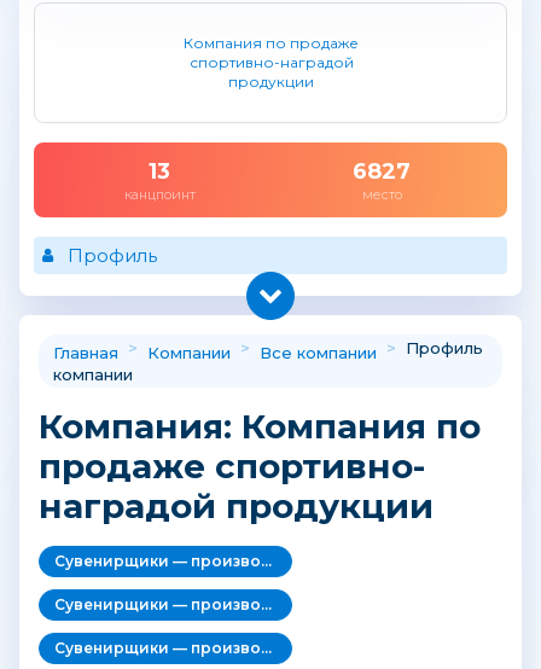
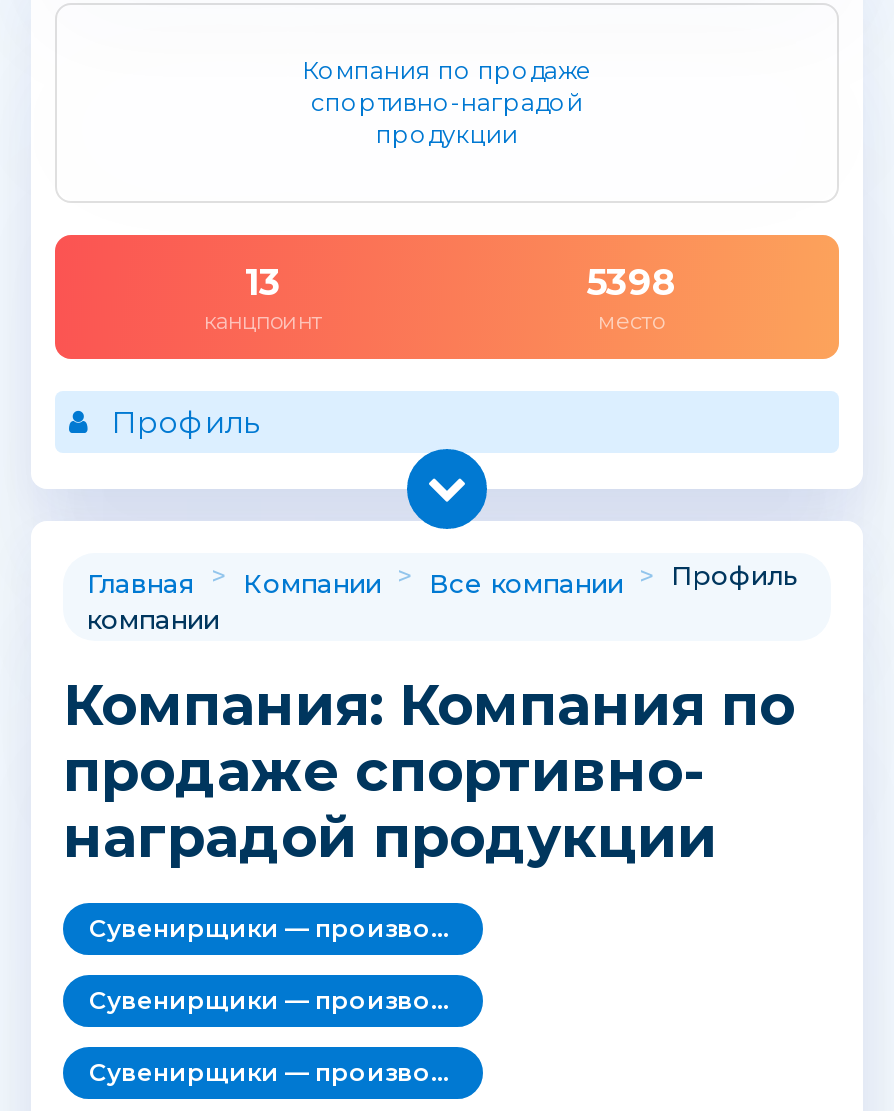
- 6827
+ 5398
